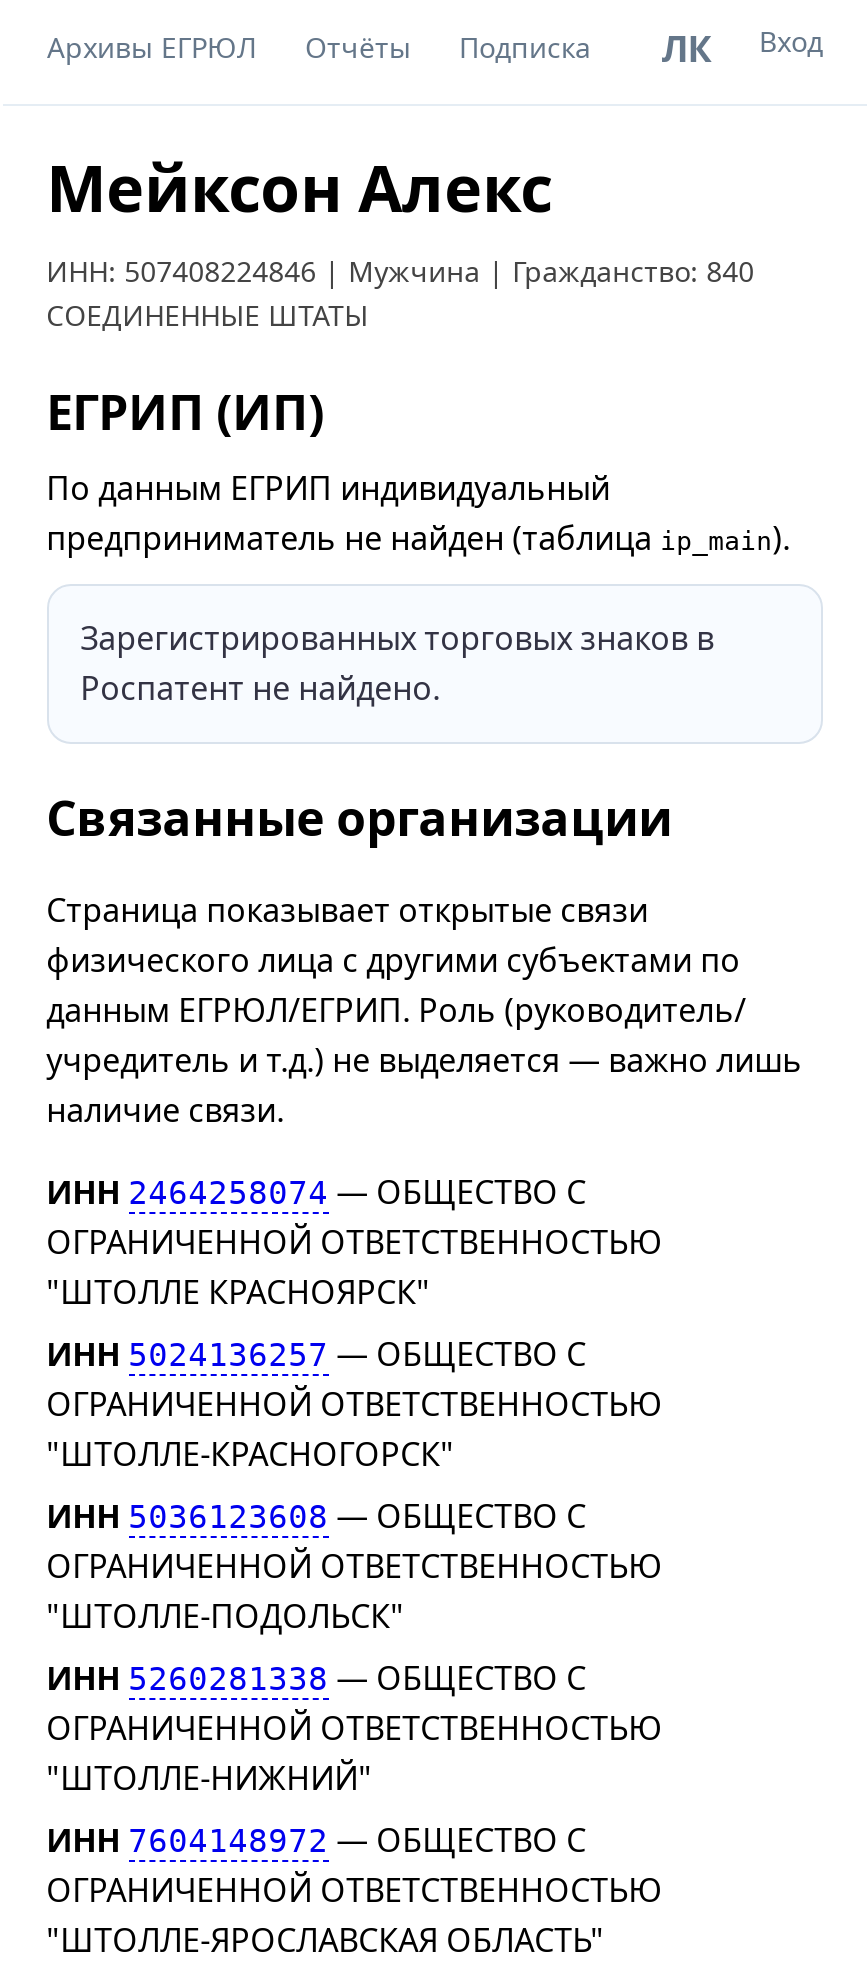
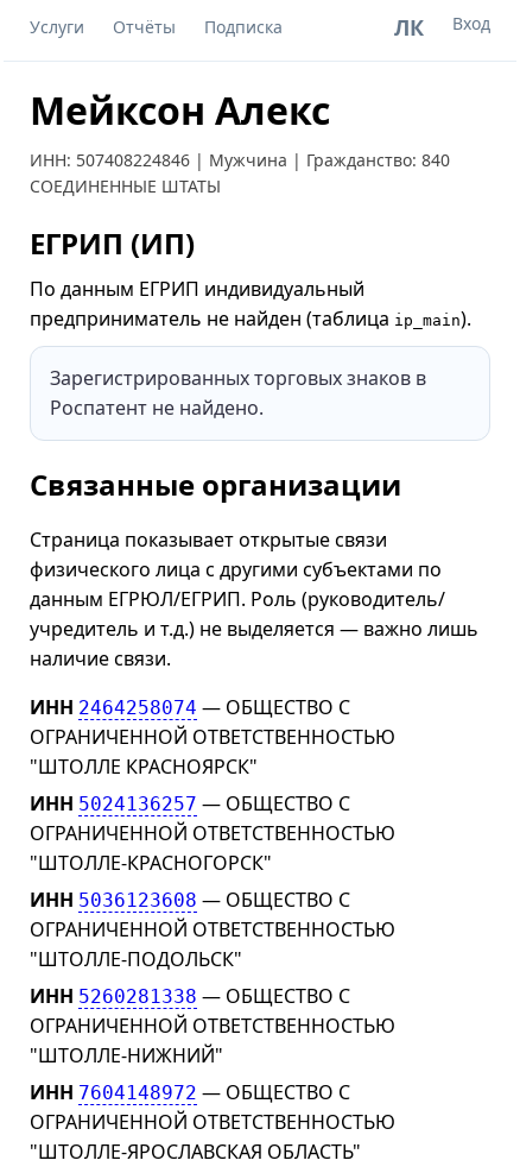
- Архивы ЕГРЮЛ
+ Услуги
